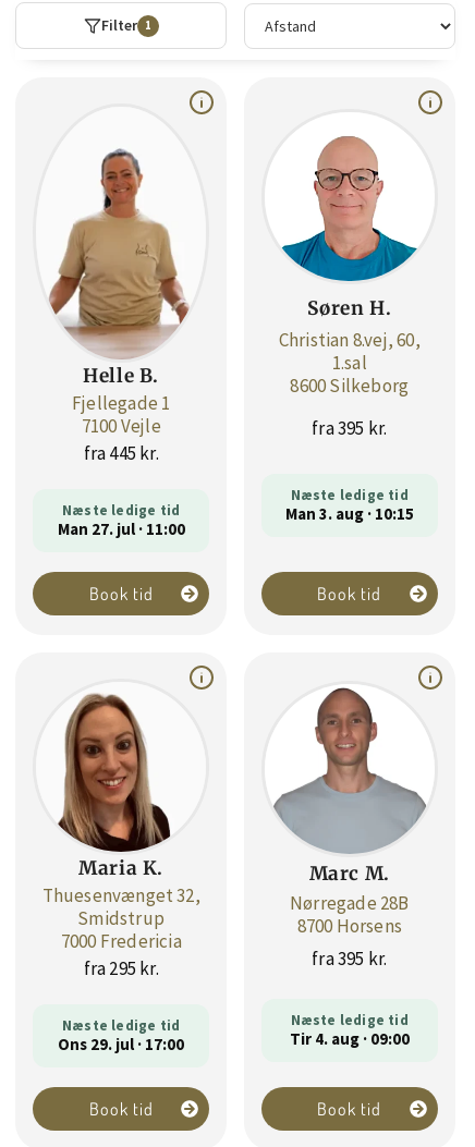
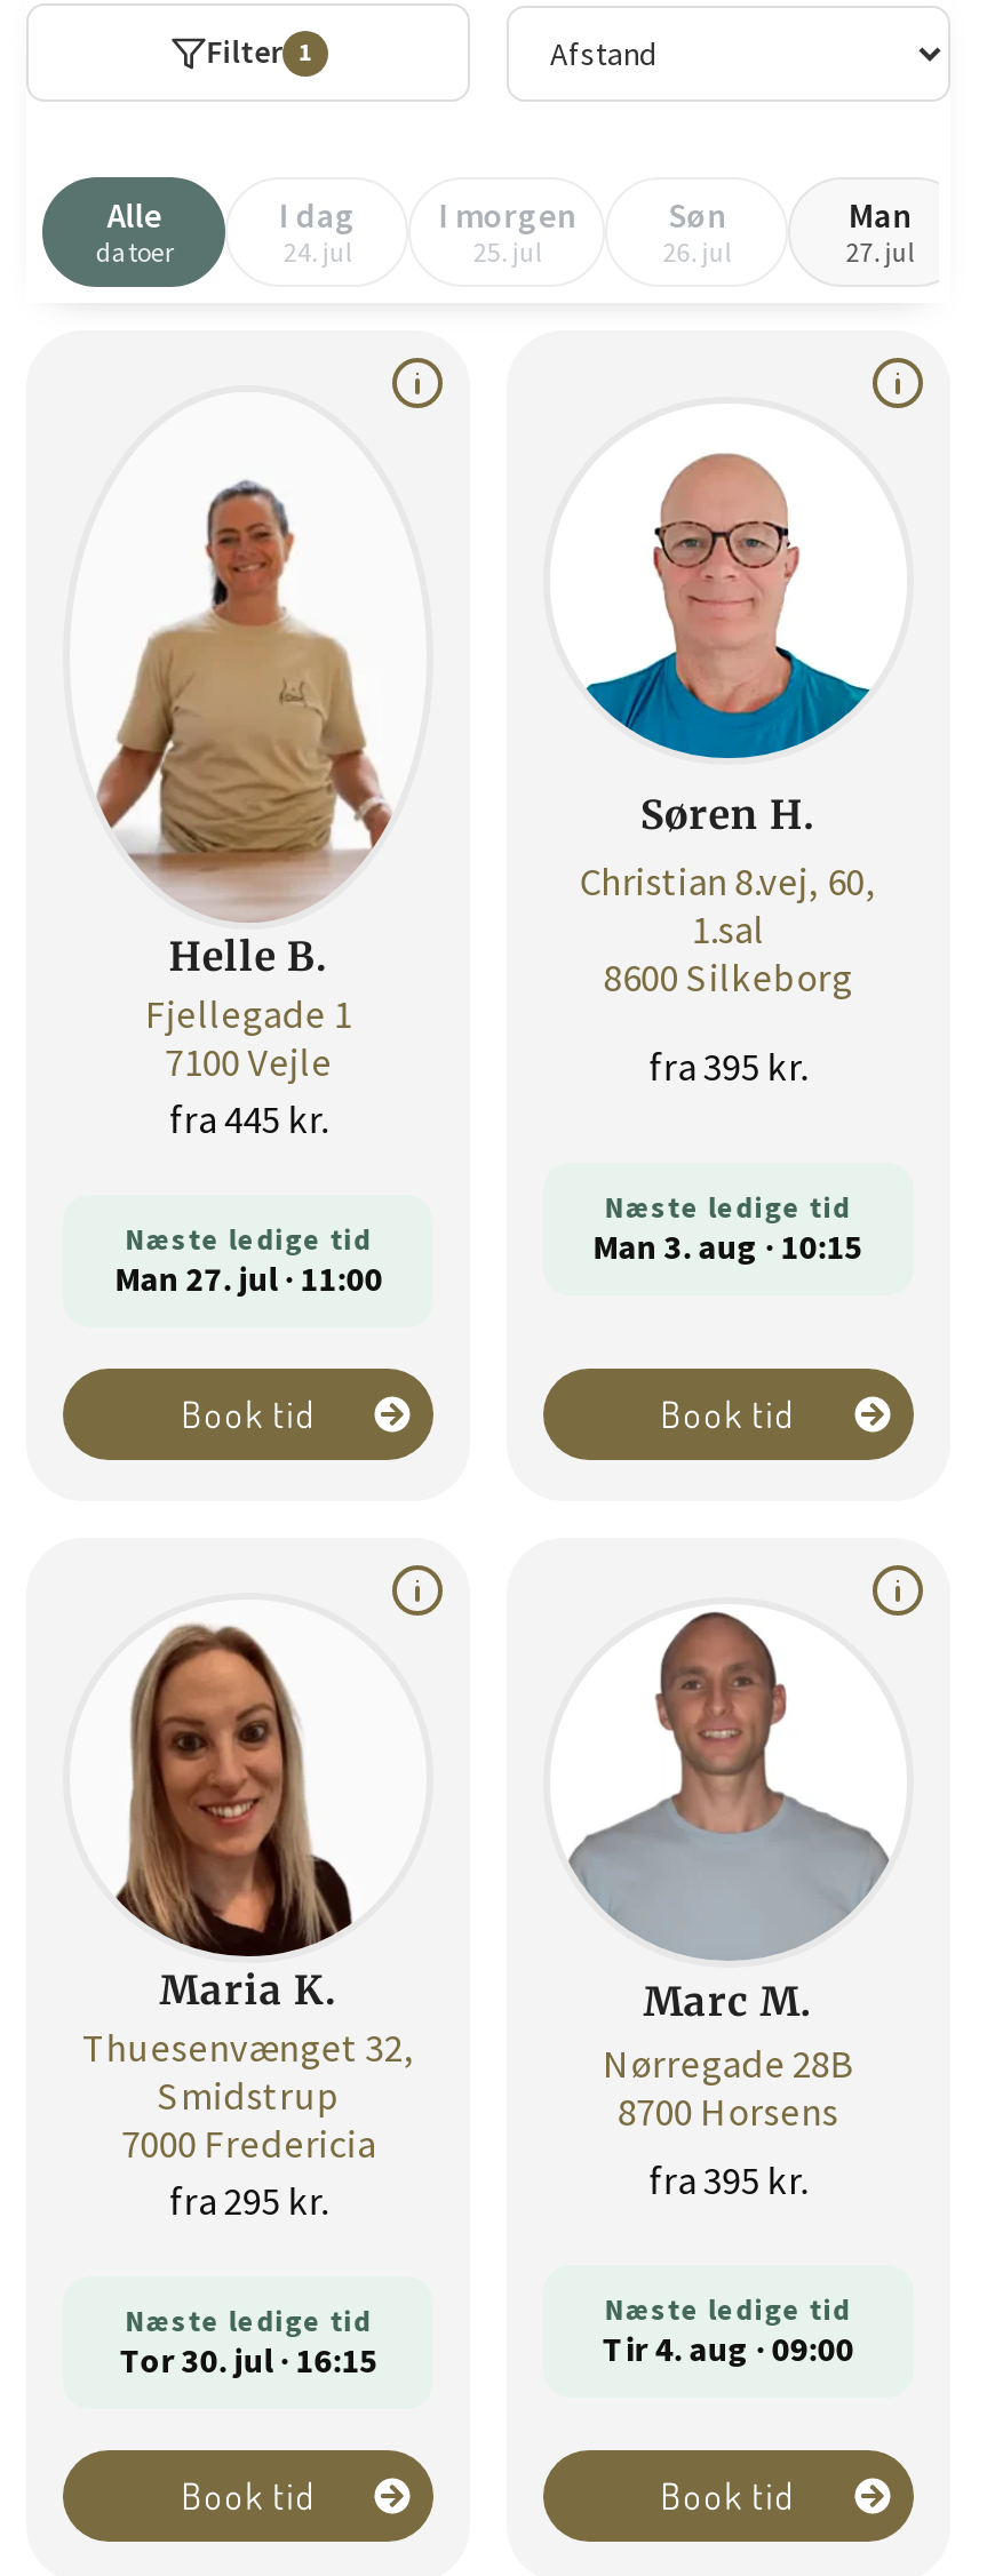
+ Alle
+ datoer

+ I dag
+ 24. jul

+ I morgen
+ 25. jul

+ Søn
+ 26. jul

+ Man
+ 27. jul

- Ons 29. jul · 17:00
+ Tor 30. jul · 16:15
